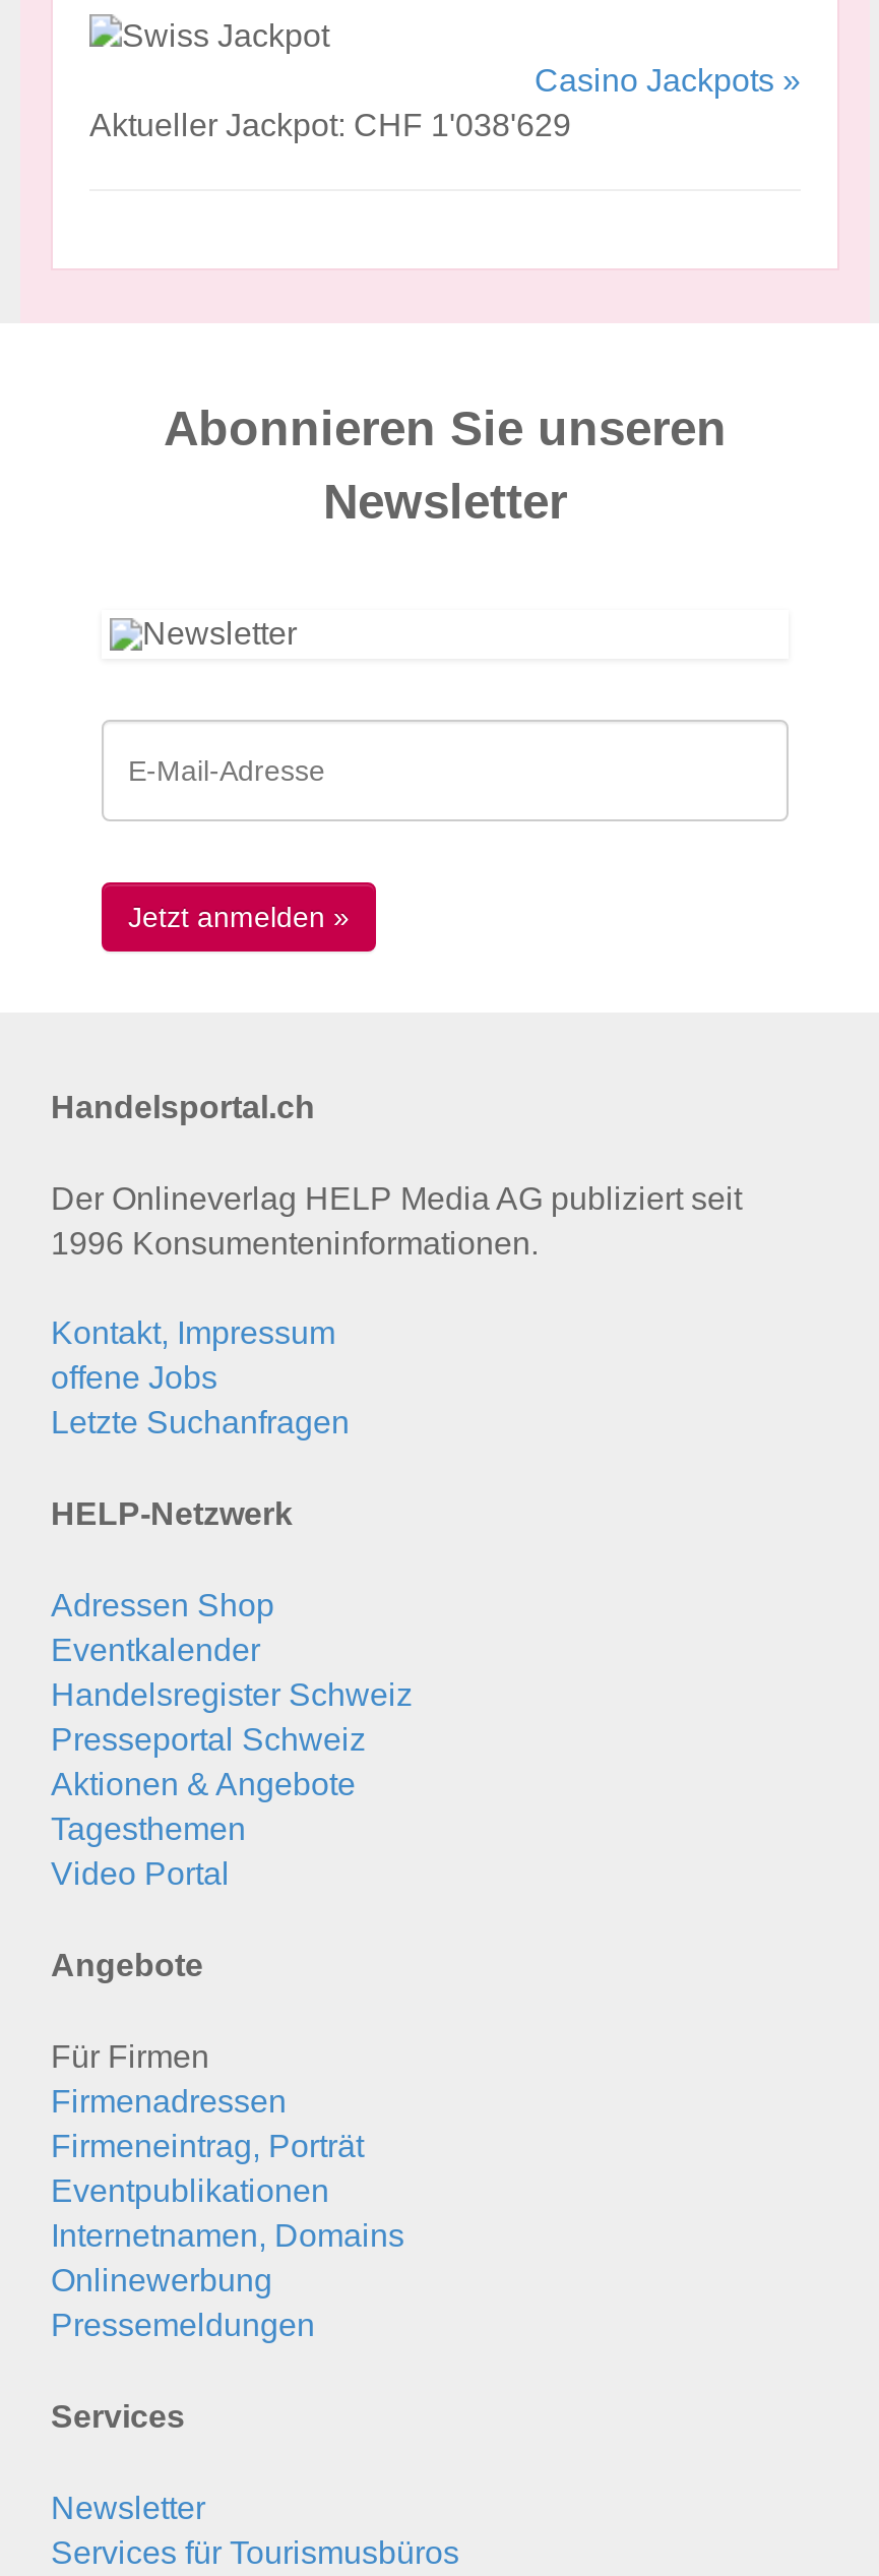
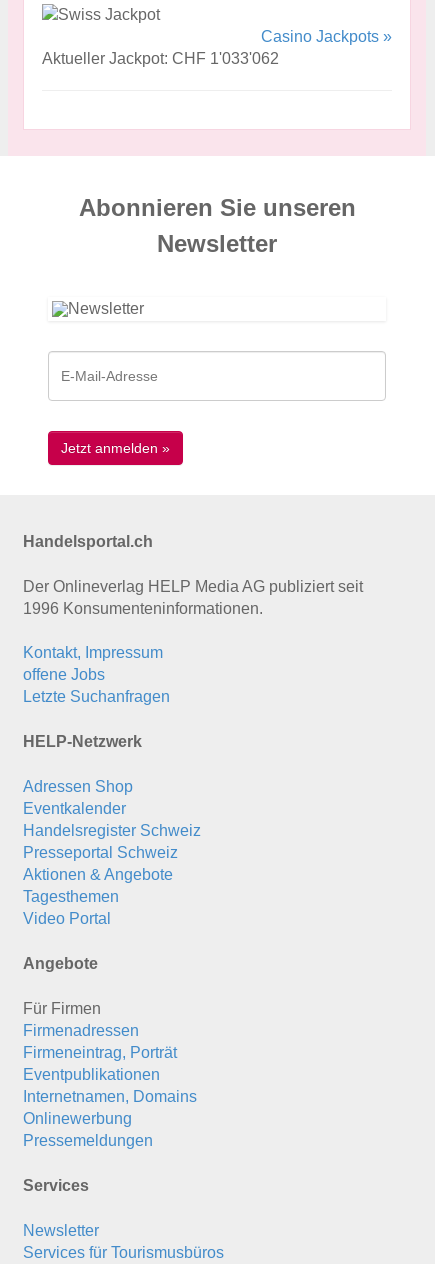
- Aktueller Jackpot: CHF 1'038'629
+ Aktueller Jackpot: CHF 1'033'062
